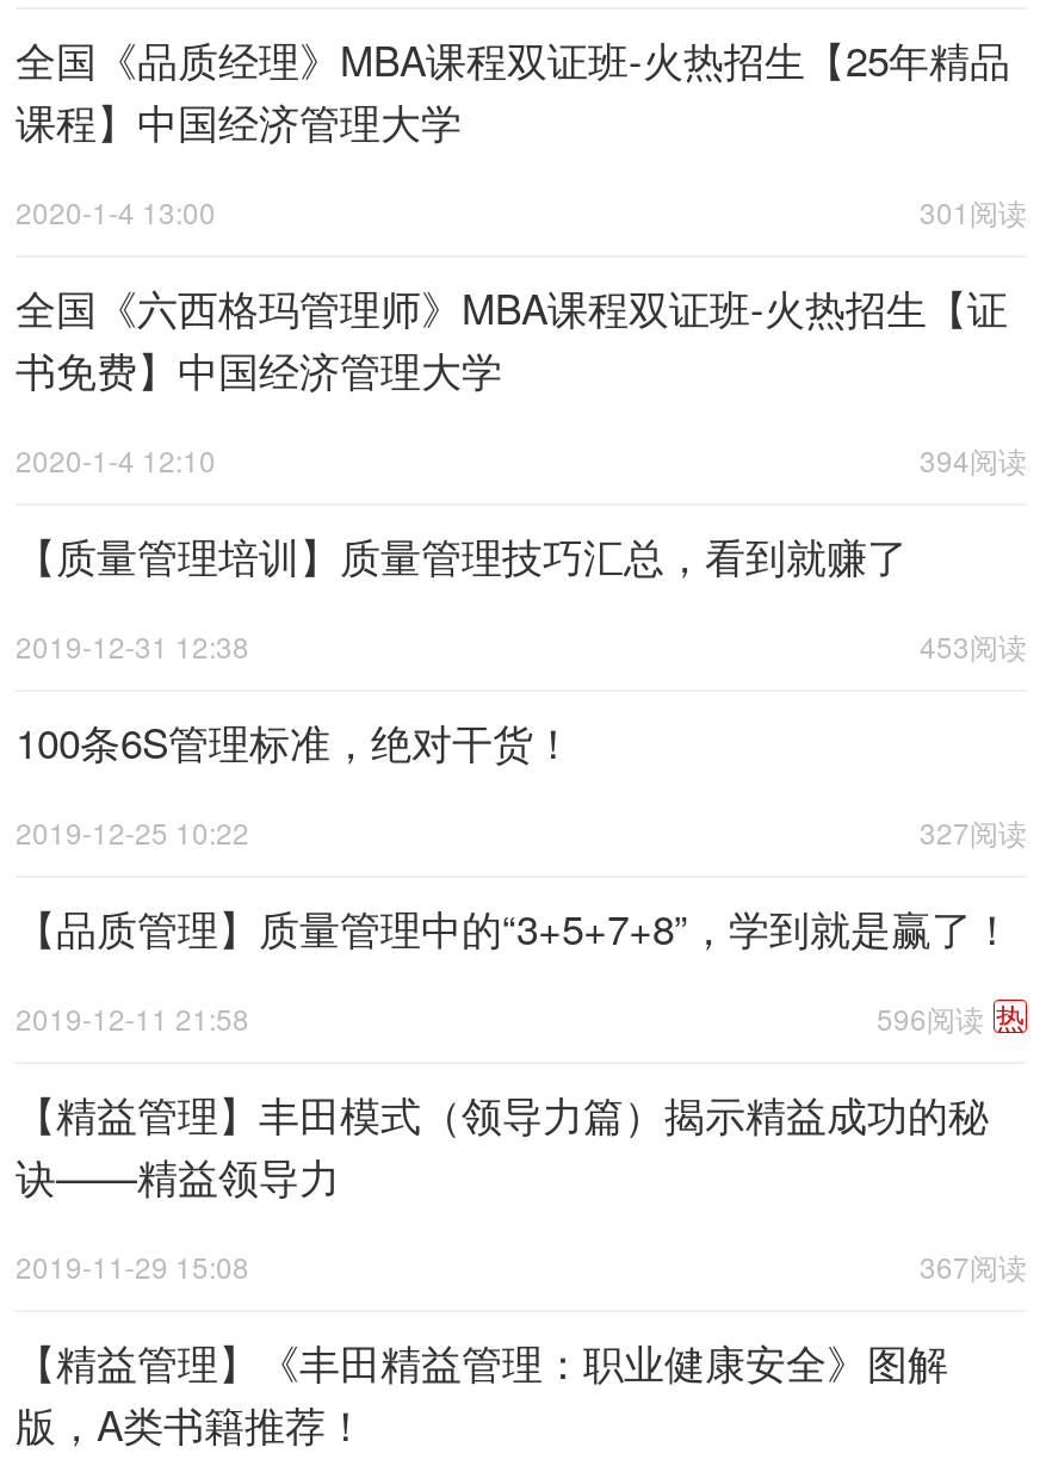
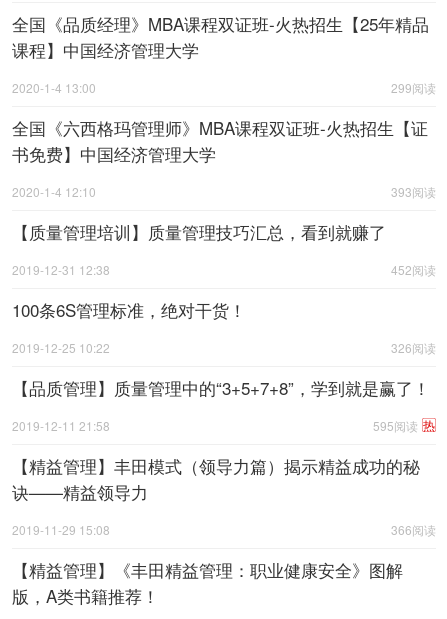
- 301阅读
+ 299阅读

- 394阅读
+ 393阅读

- 453阅读
+ 452阅读

- 327阅读
+ 326阅读

- 596阅读
+ 595阅读

- 367阅读
+ 366阅读
